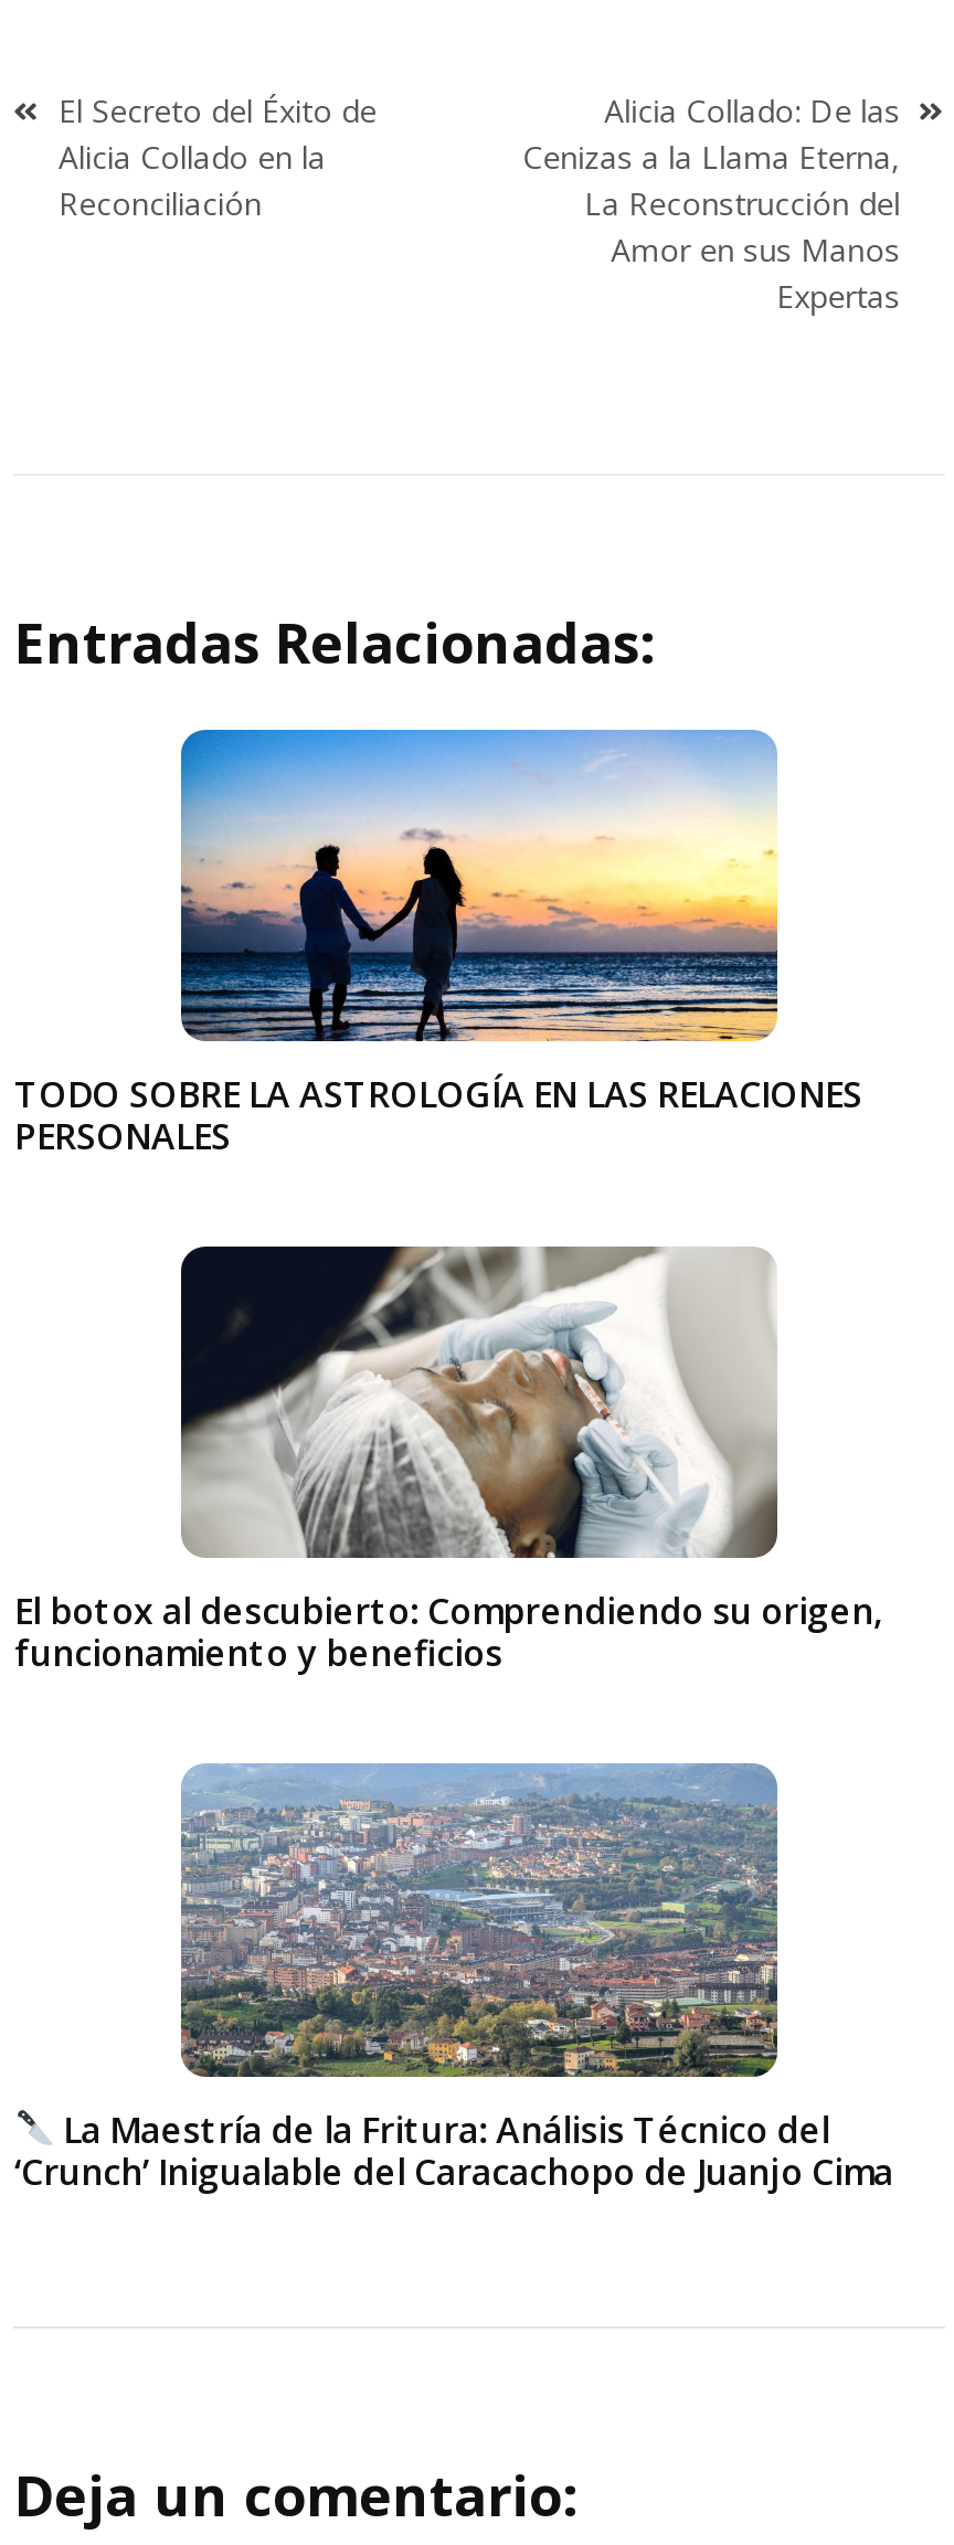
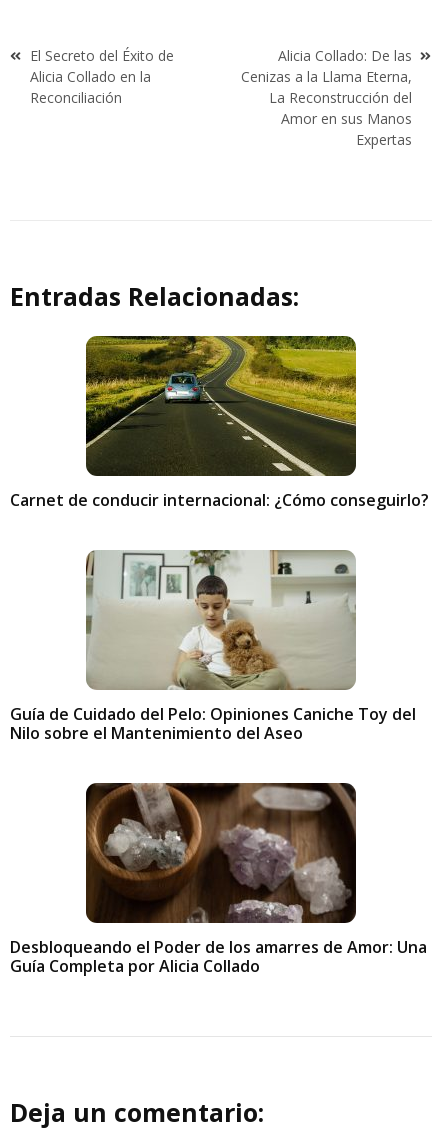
- [image]
- TODO SOBRE LA ASTROLOGÍA EN LAS RELACIONES
- PERSONALES
+ [image]
+ Carnet de conducir internacional: ¿Cómo conseguirlo?

- [image]
- El botox al descubierto: Comprendiendo su origen,
- funcionamiento y beneficios
+ [image]
+ Guía de Cuidado del Pelo: Opiniones Caniche Toy del
+ Nilo sobre el Mantenimiento del Aseo

- [image]
- La Maestría de la Fritura: Análisis Técnico del
- ‘Crunch’ Inigualable del Caracachopo de Juanjo Cima
+ [image]
+ Desbloqueando el Poder de los amarres de Amor: Una
+ Guía Completa por Alicia Collado
